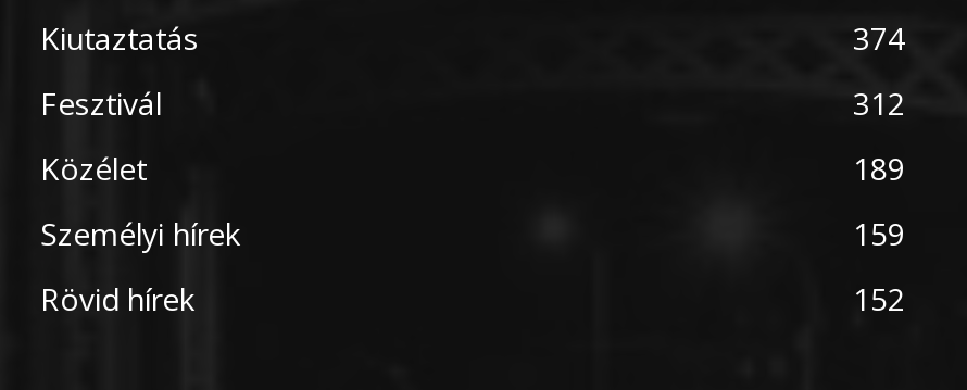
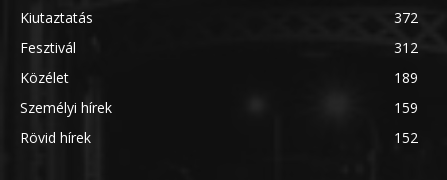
- 374
+ 372
